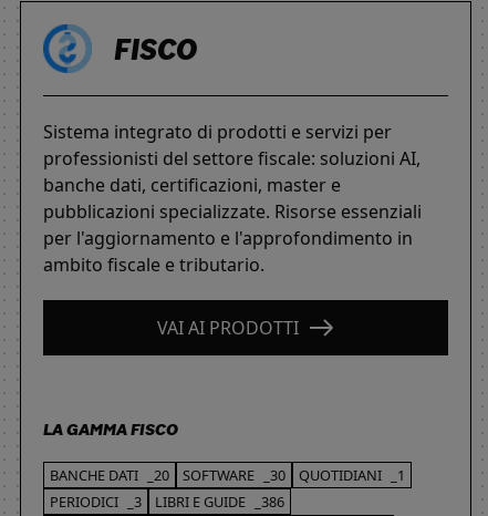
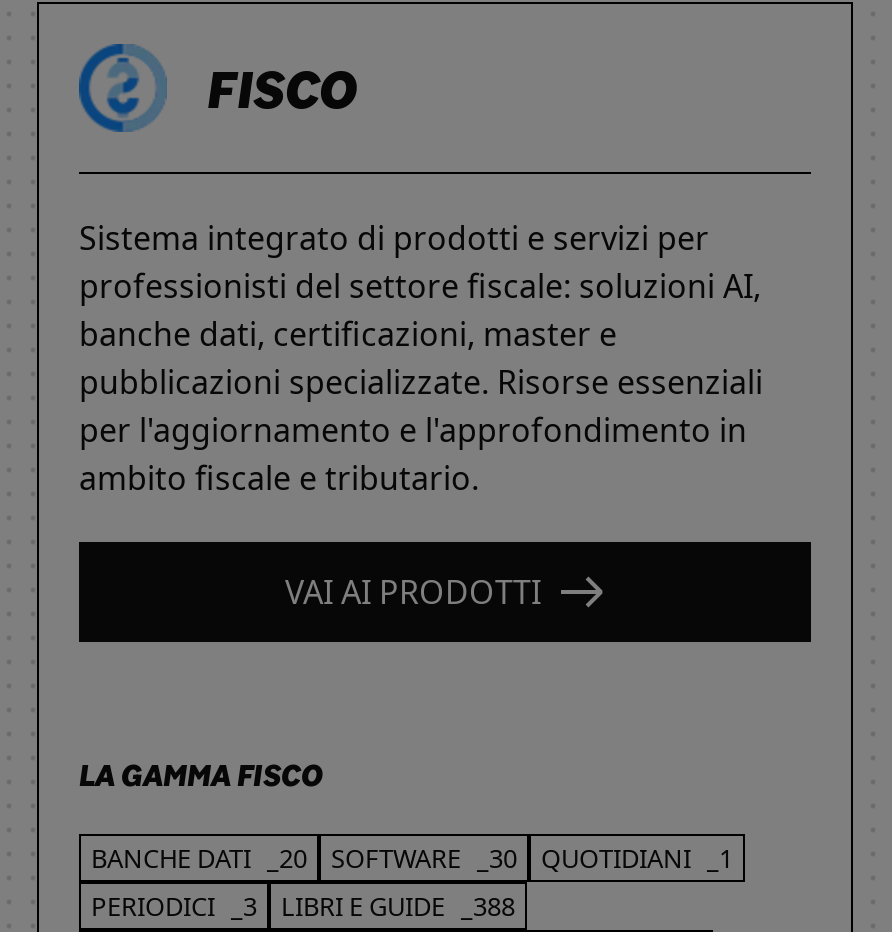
- PERIODICI _3 LIBRI E GUIDE _386
+ PERIODICI _3 LIBRI E GUIDE _388
